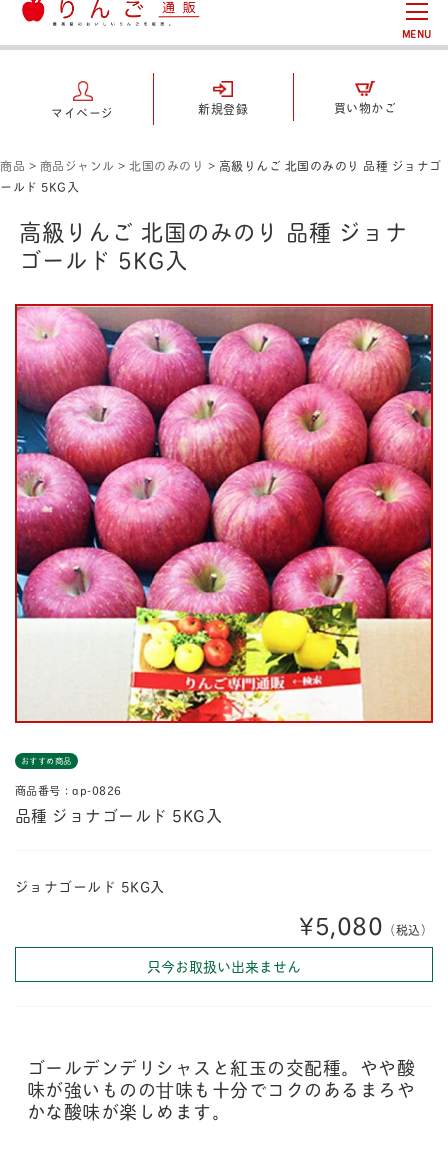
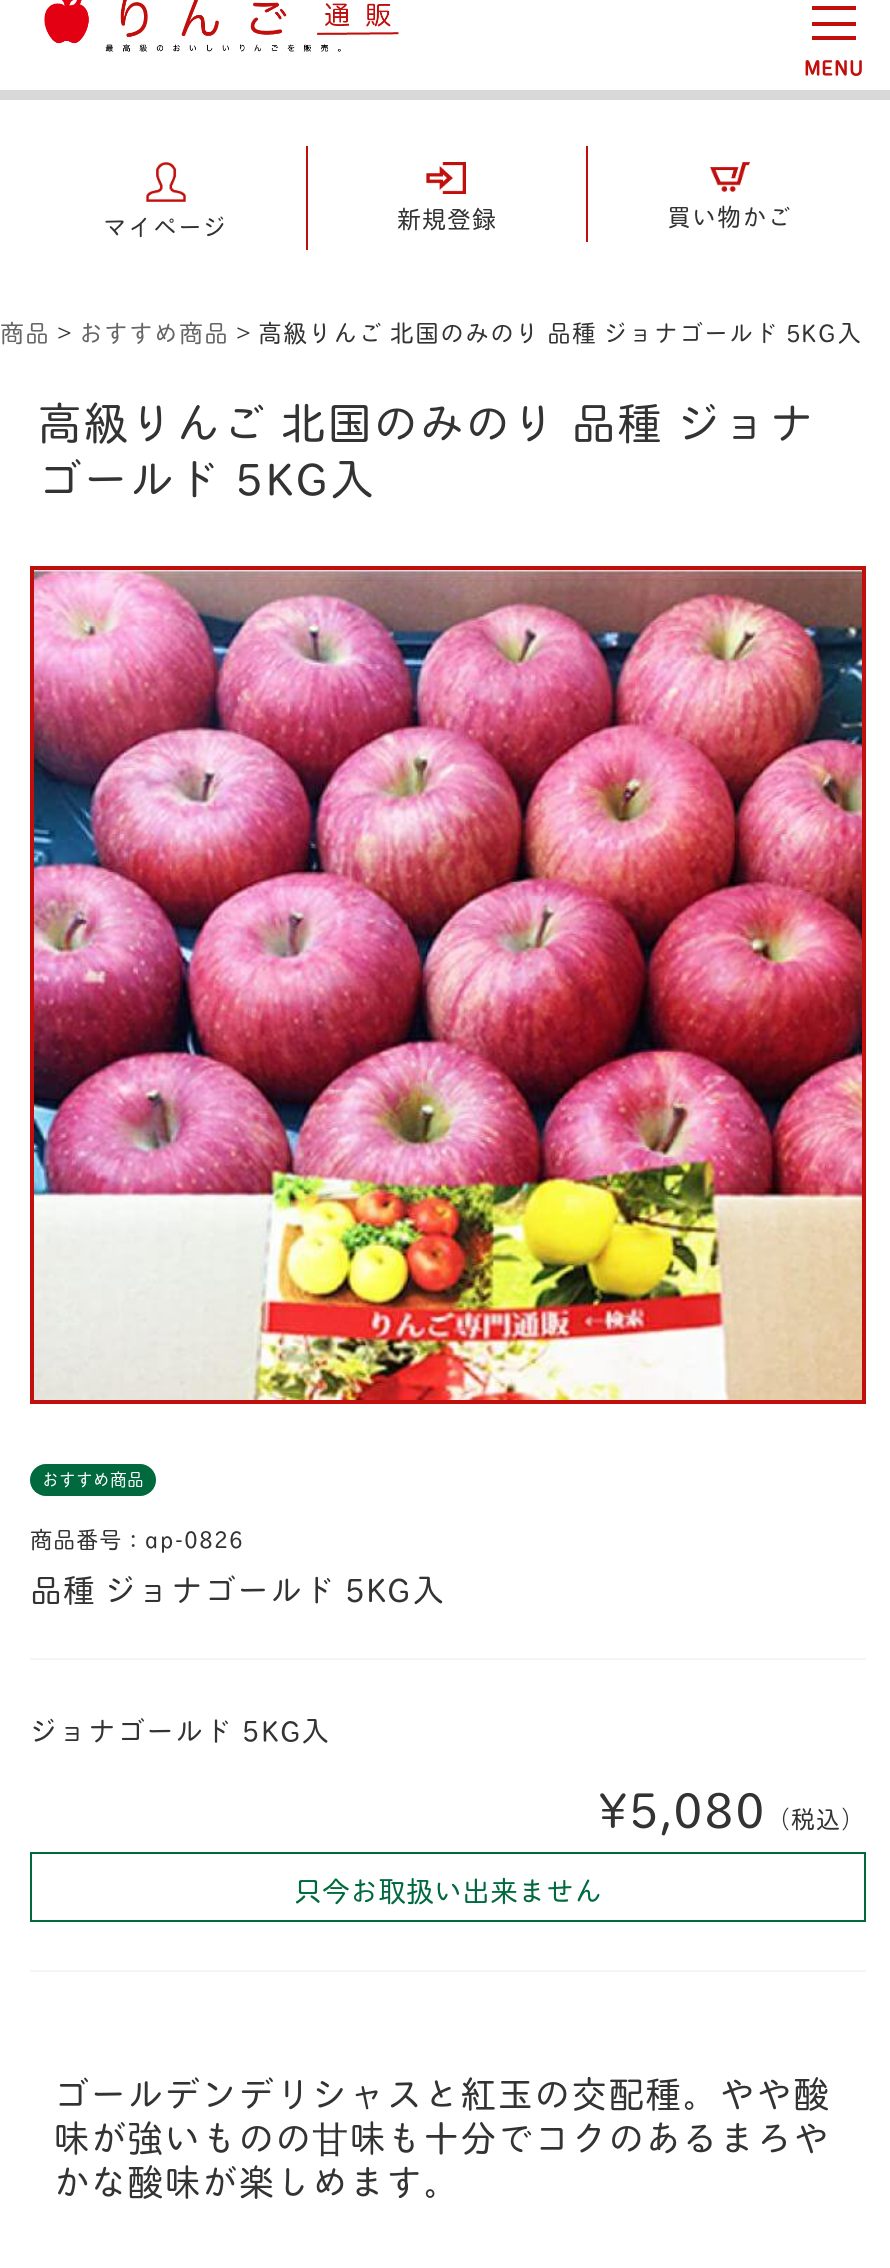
- 商品>商品ジャンル>北国のみのり>高級りんご 北国のみのり 品種 ジョナゴ
- ールド 5KG入
+ 商品>おすすめ商品>高級りんご 北国のみのり 品種 ジョナゴールド 5KG入
